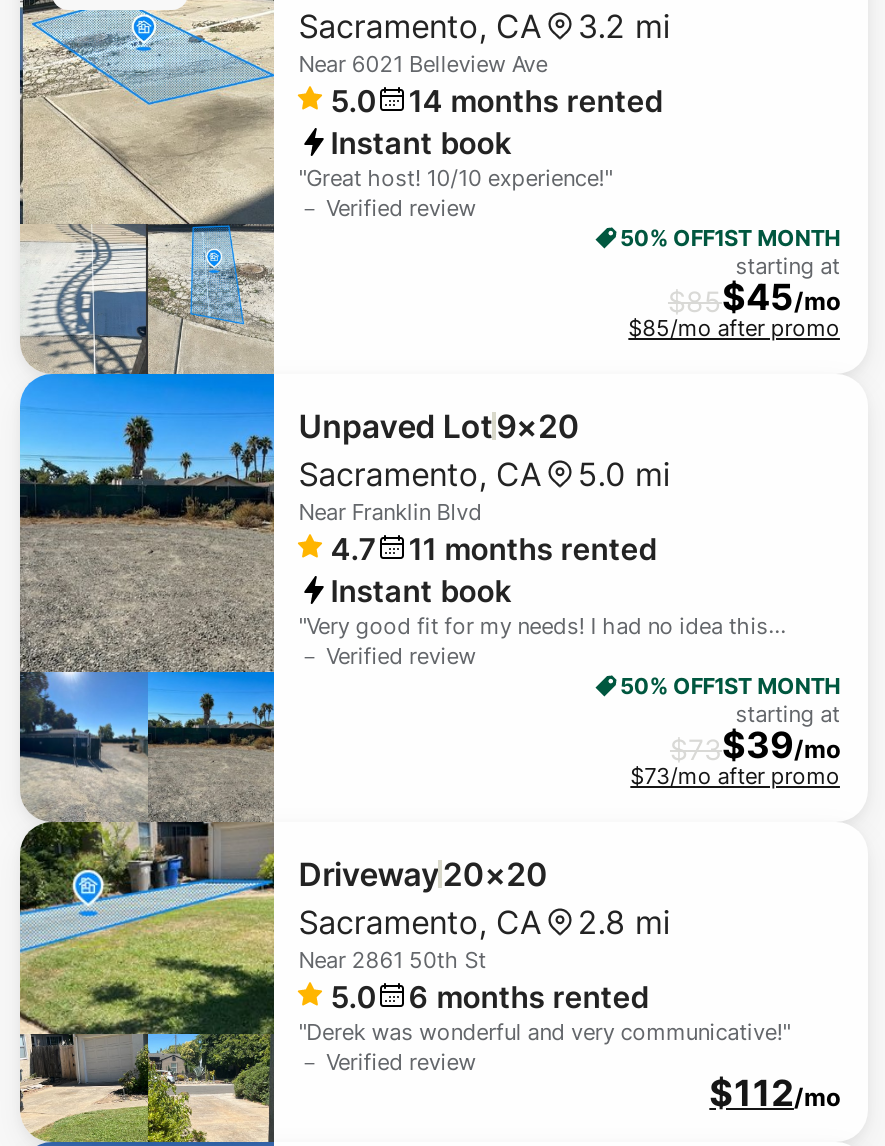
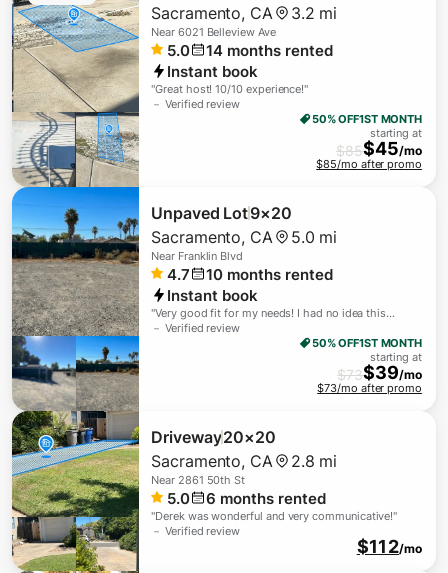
- 11 months rented
+ 10 months rented
